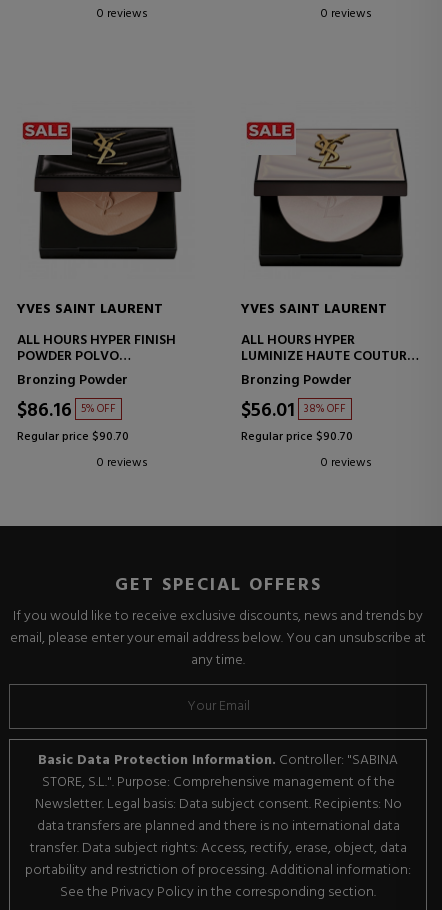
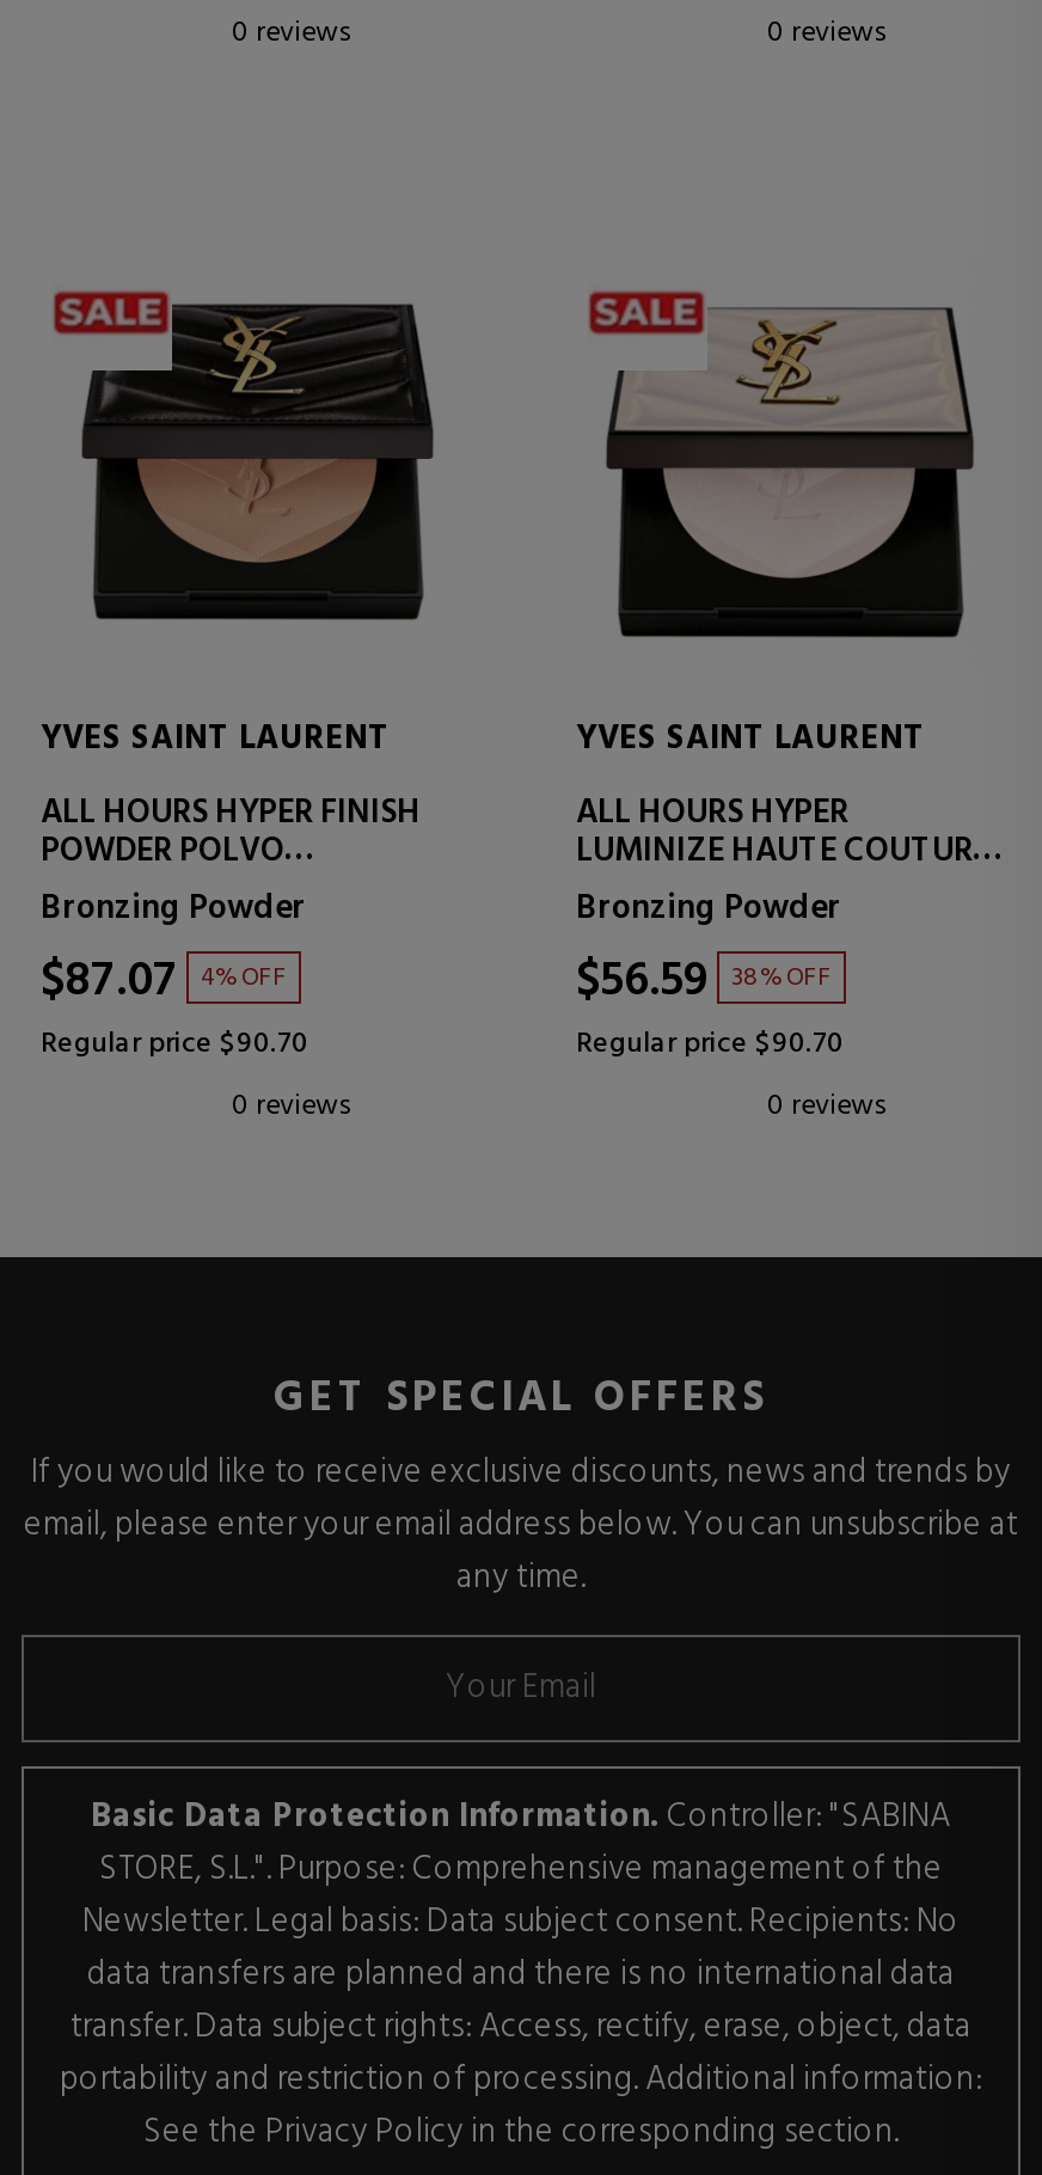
- $86.16 5% OFF
+ $87.07 4% OFF

- $56.01 38% OFF
+ $56.59 38% OFF
